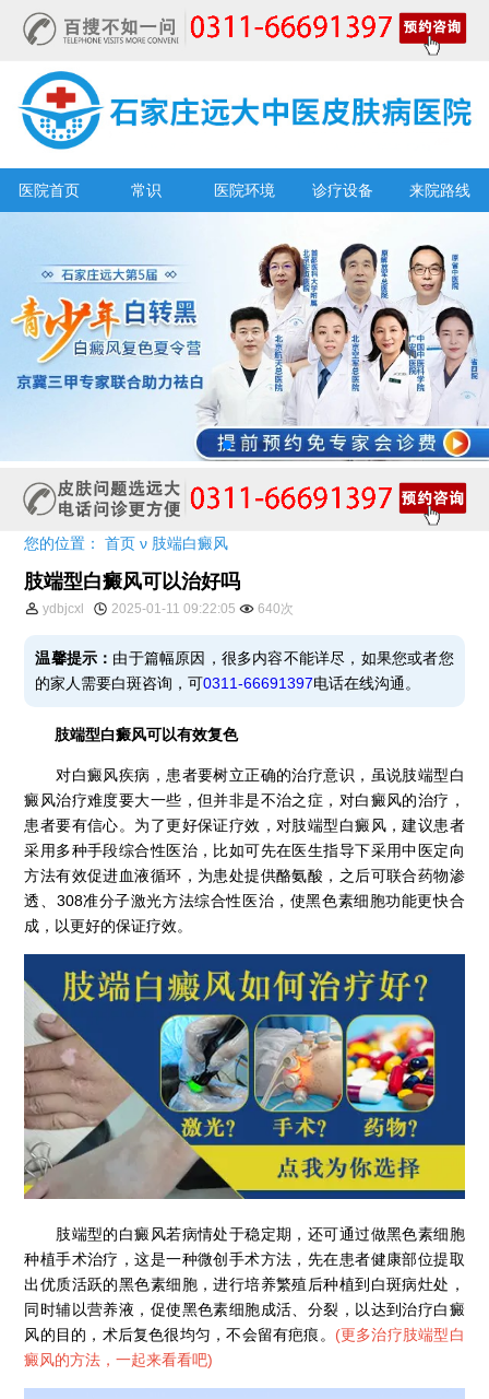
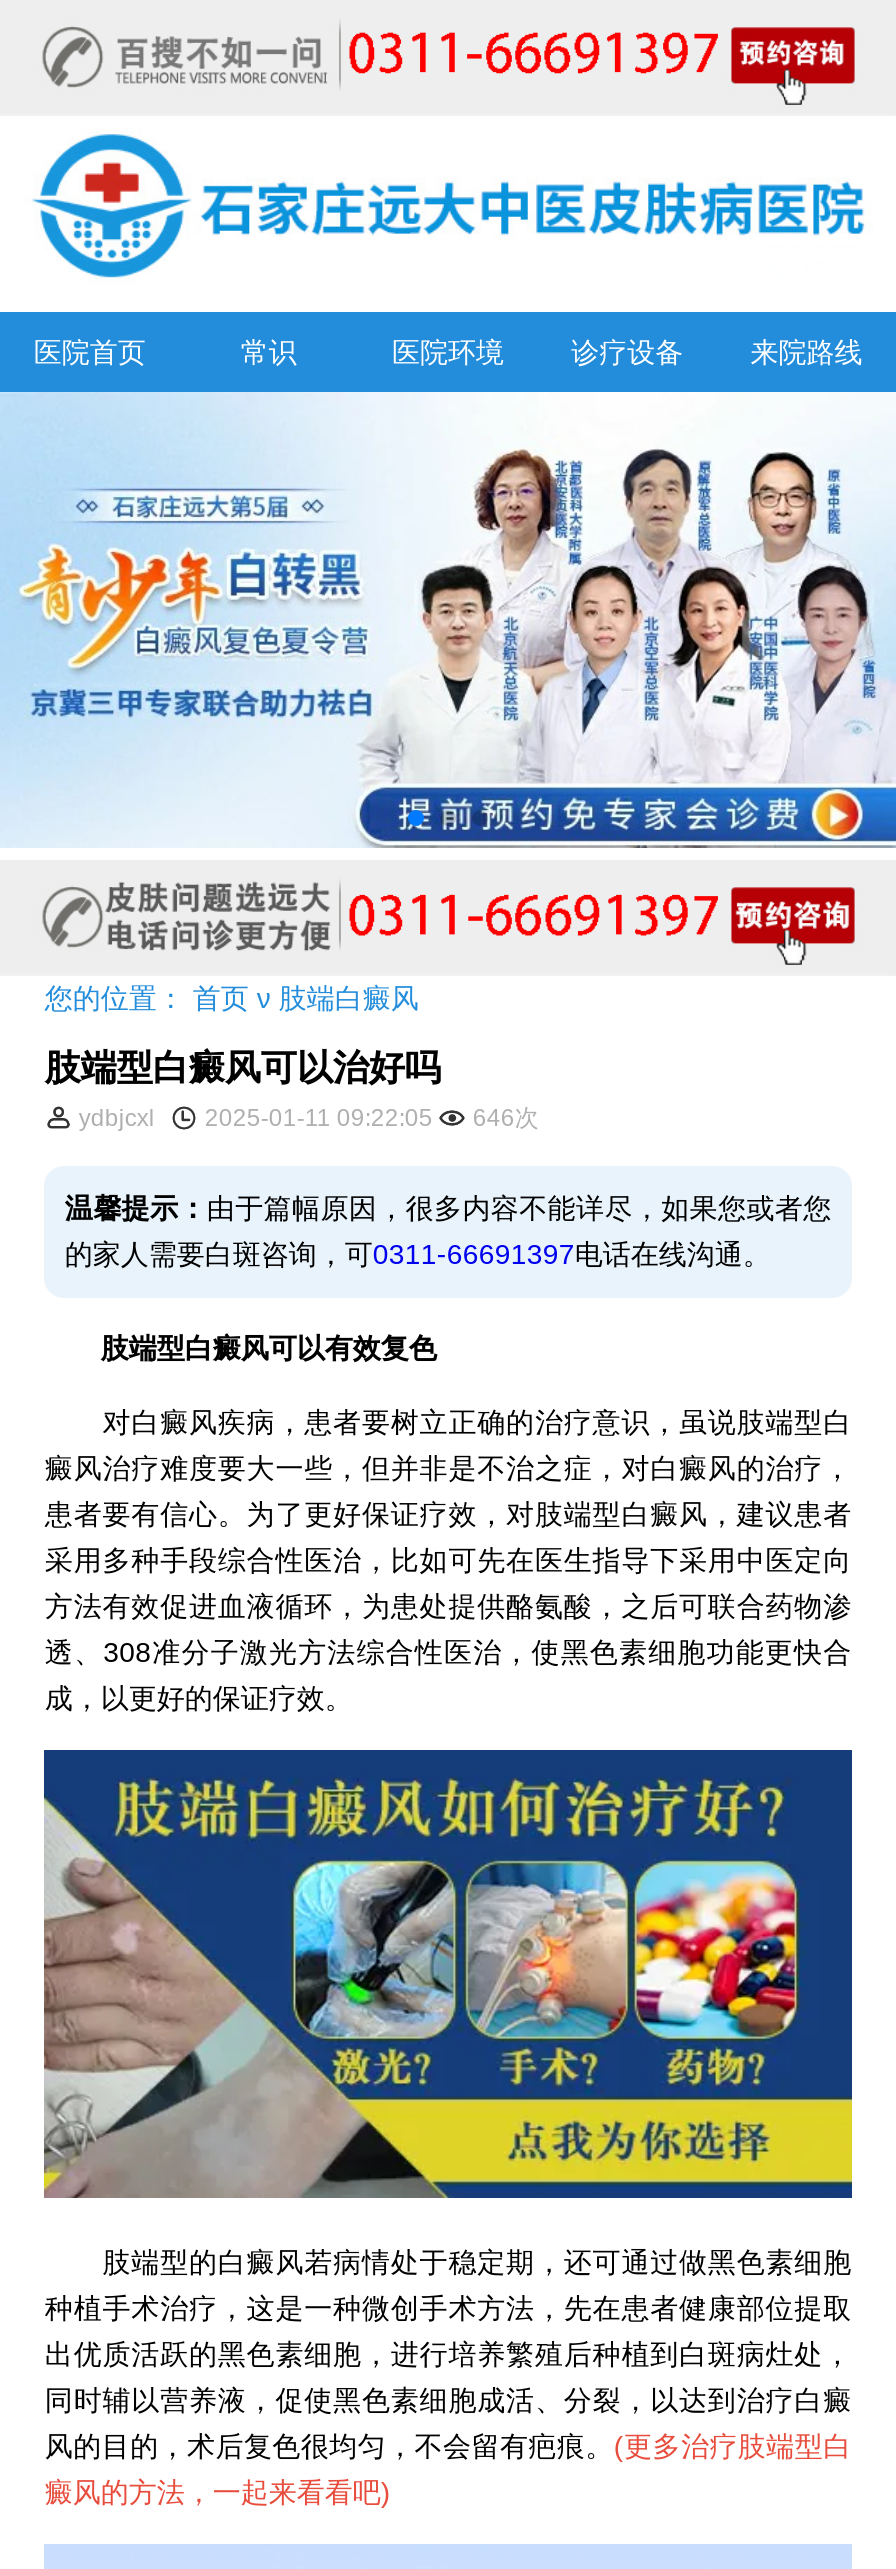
- ydbjcxl 2025-01-11 09:22:05 640次
+ ydbjcxl 2025-01-11 09:22:05 646次
